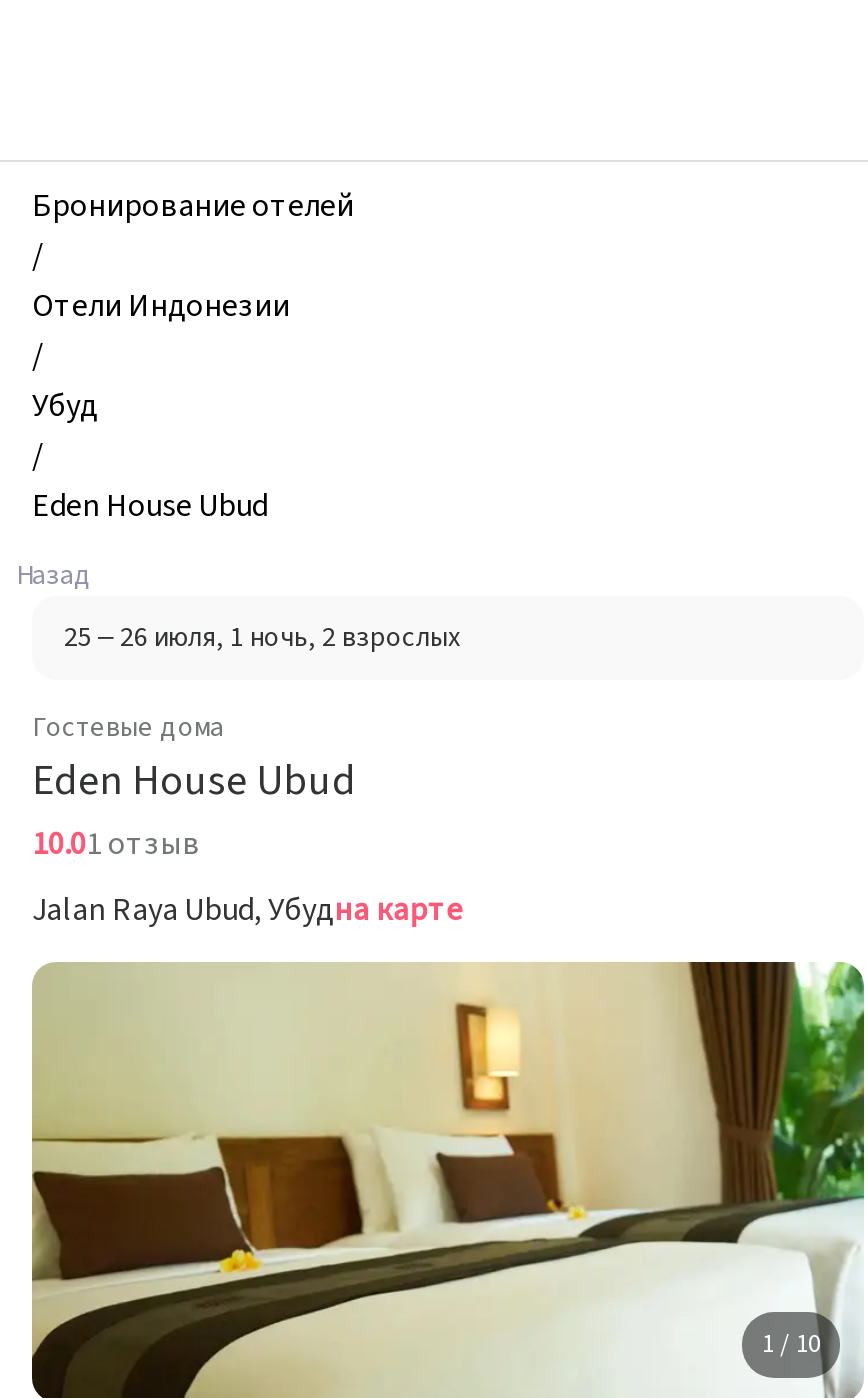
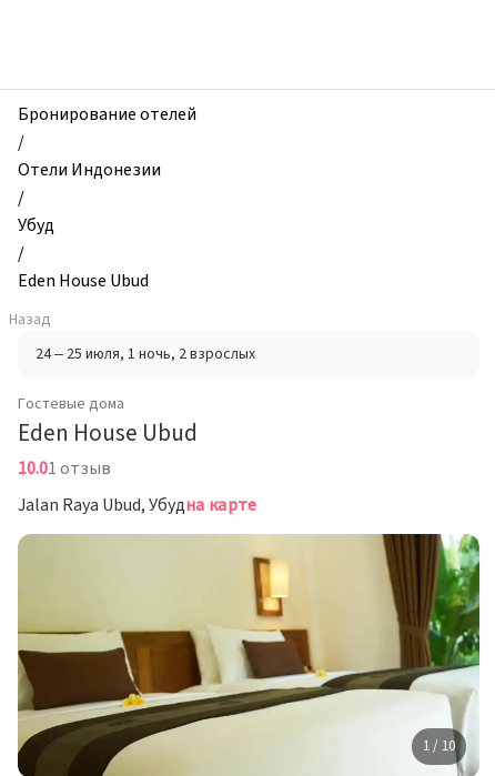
- 25 – 26 июля, 1 ночь, 2 взрослых
+ 24 – 25 июля, 1 ночь, 2 взрослых
